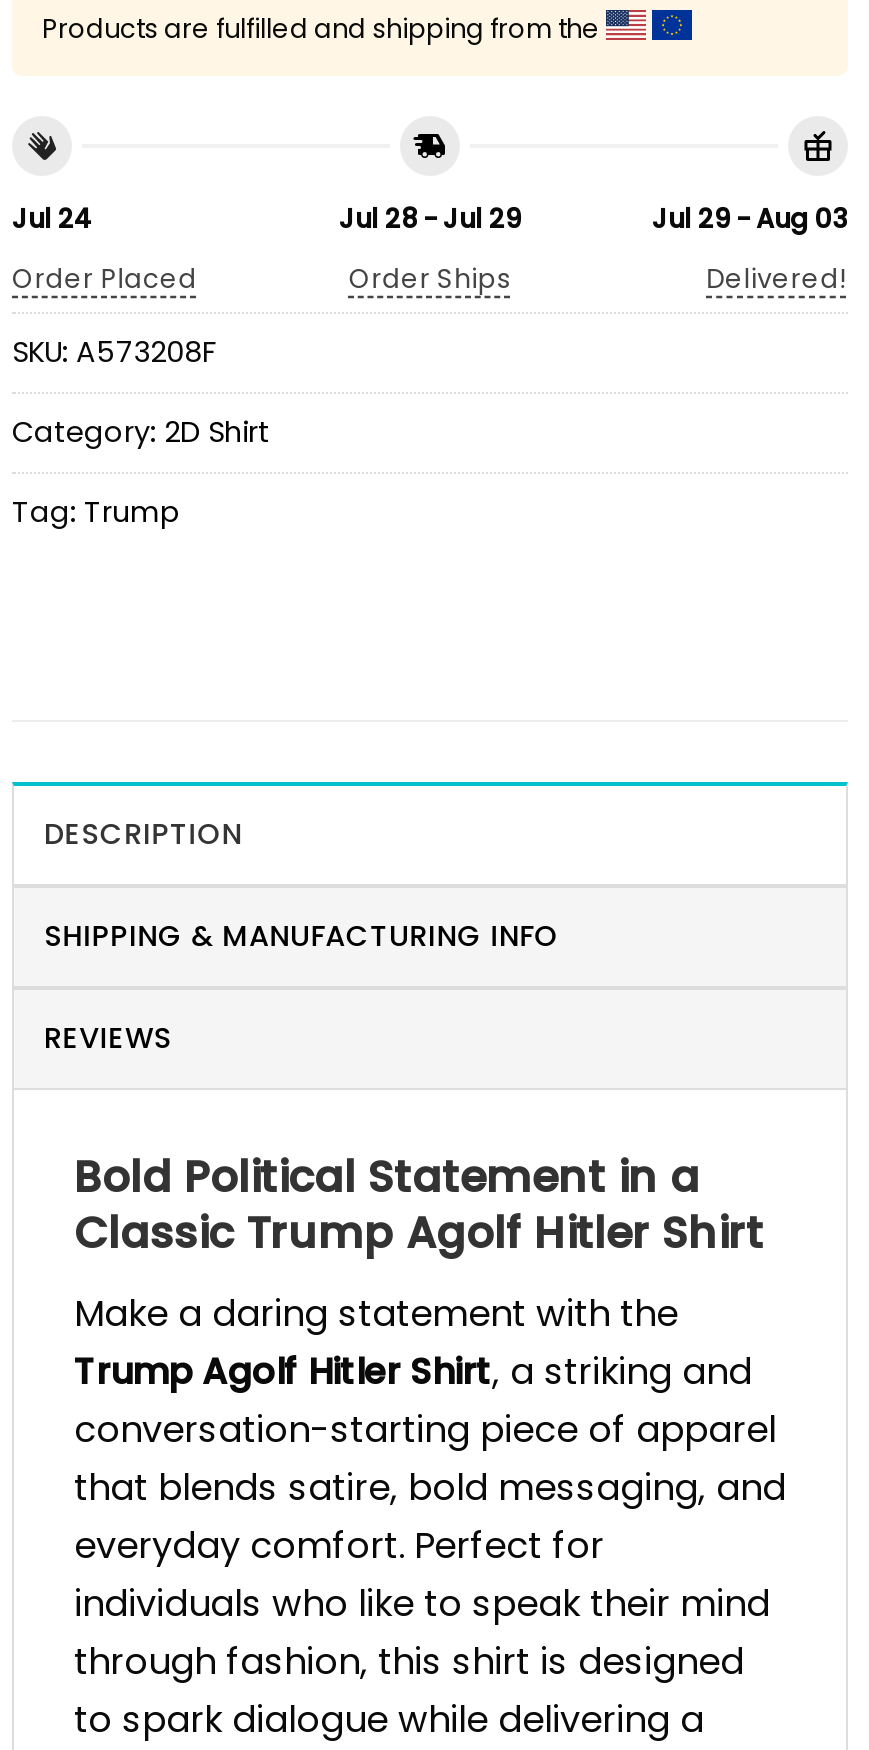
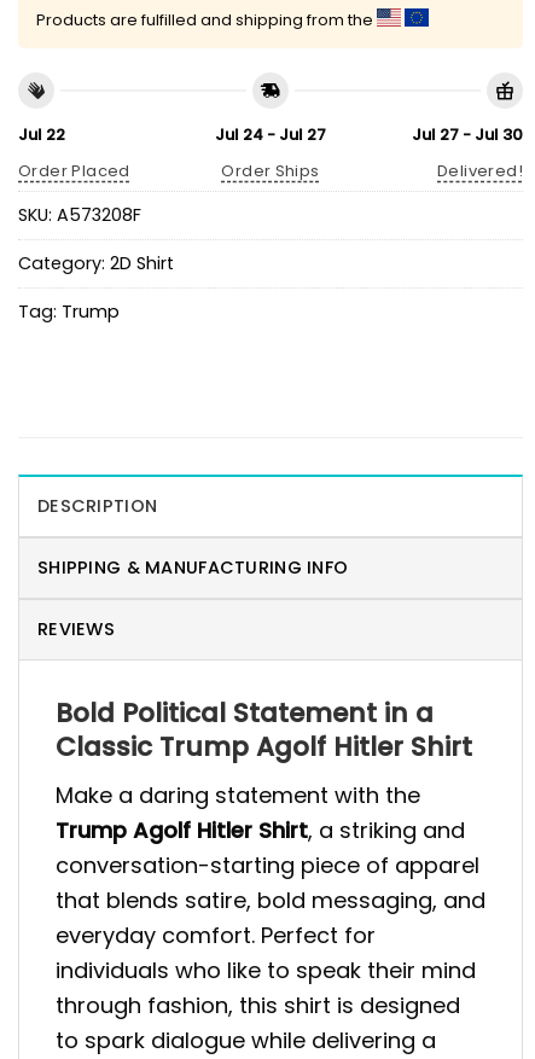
- Jul 24
+ Jul 22

- Jul 28 - Jul 29
+ Jul 24 - Jul 27

- Jul 29 - Aug 03
+ Jul 27 - Jul 30
